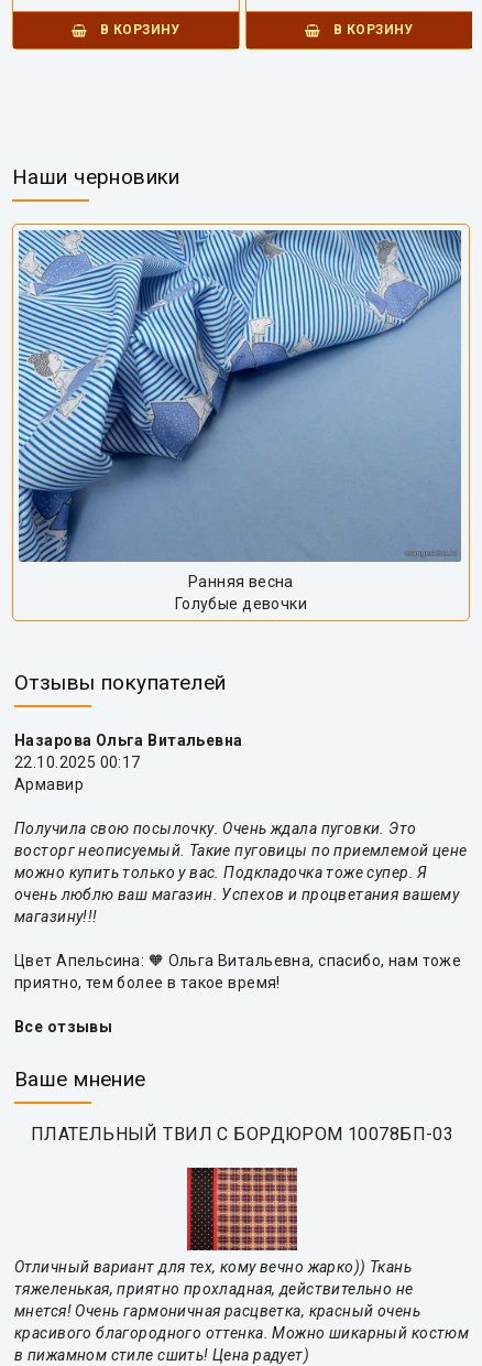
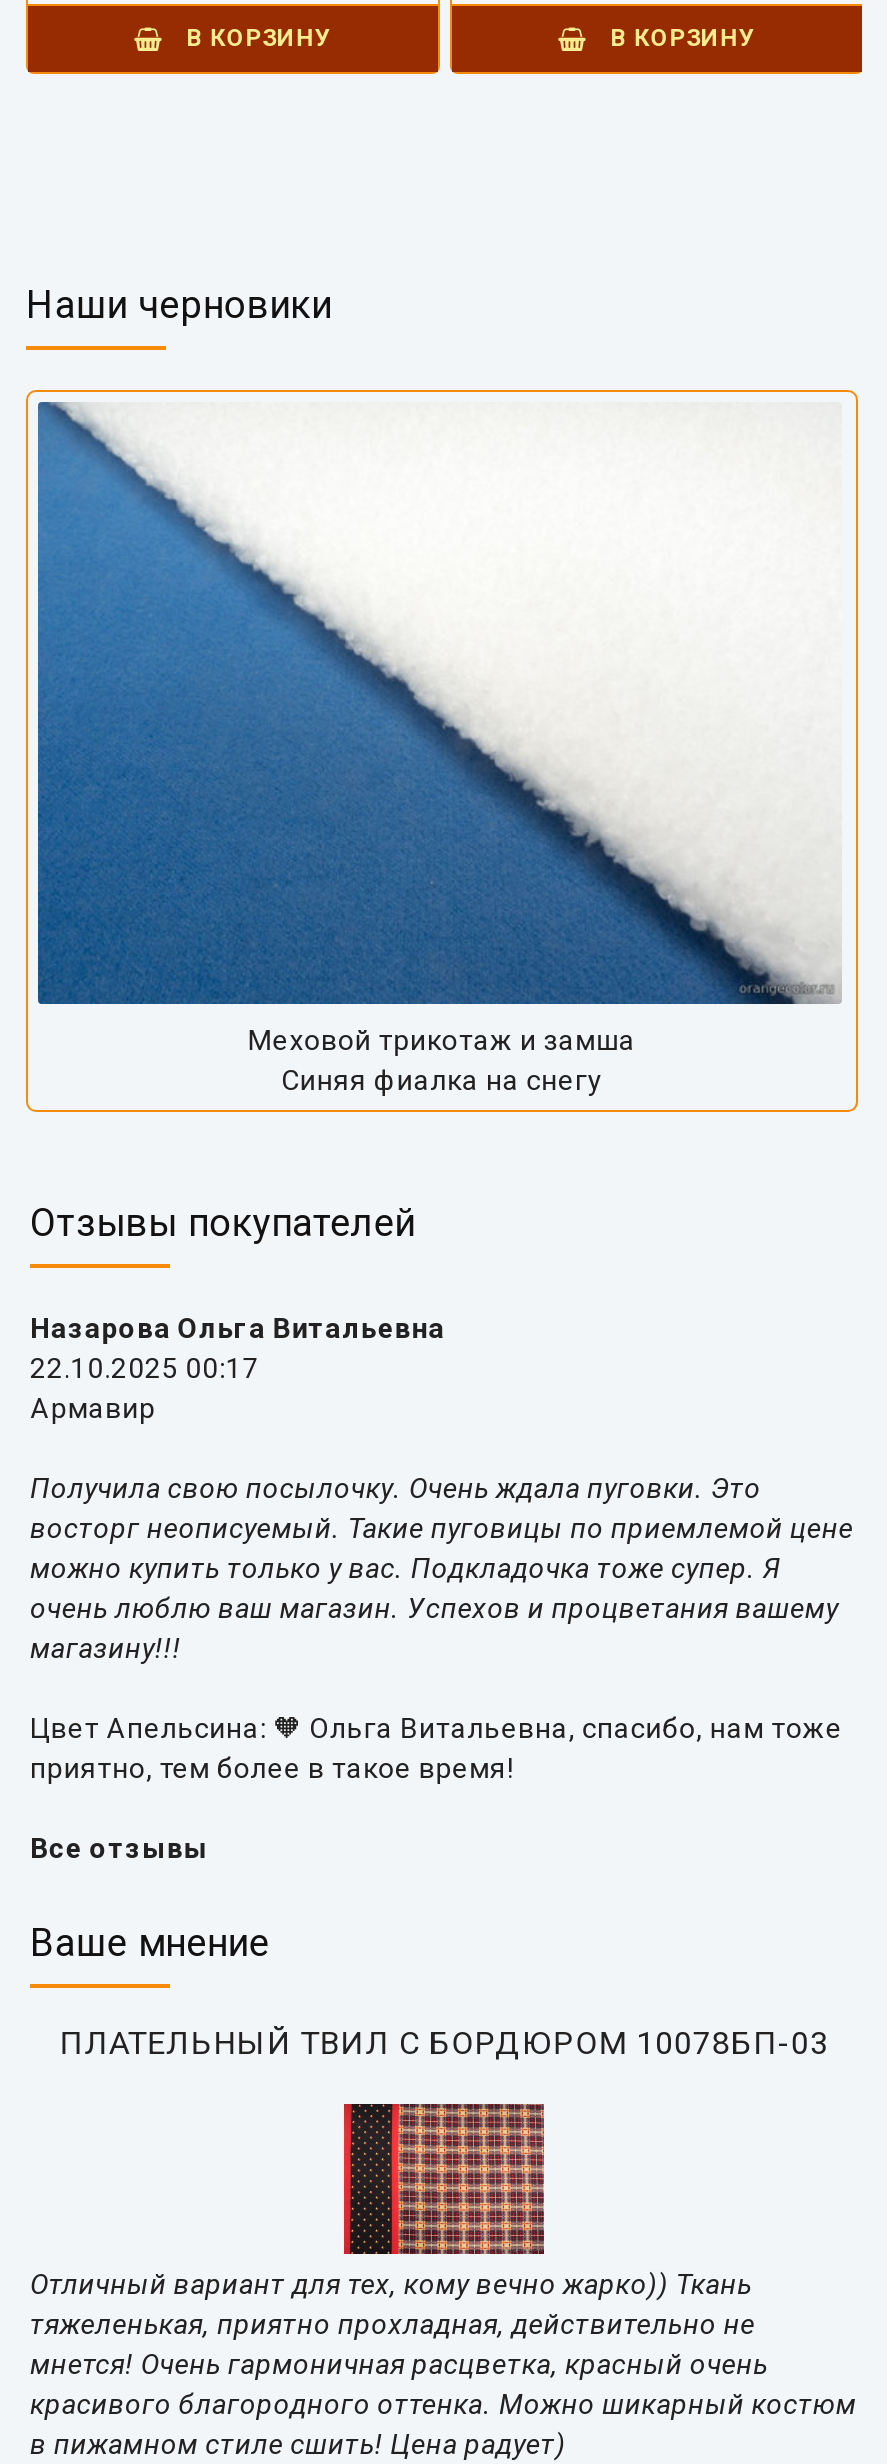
- [image]
- Ранняя весна
- Голубые девочки
+ [image]
+ Меховой трикотаж и замша
+ Синяя фиалка на снегу
